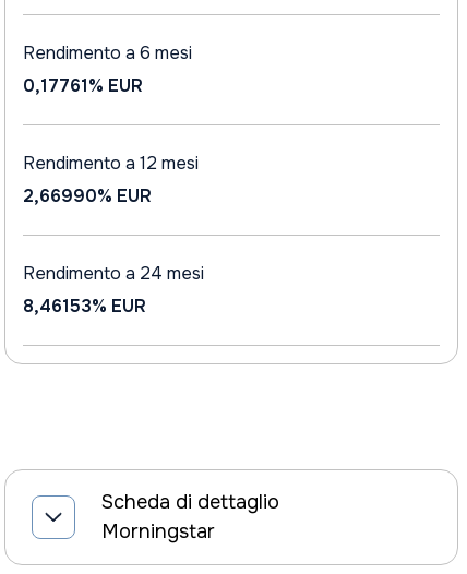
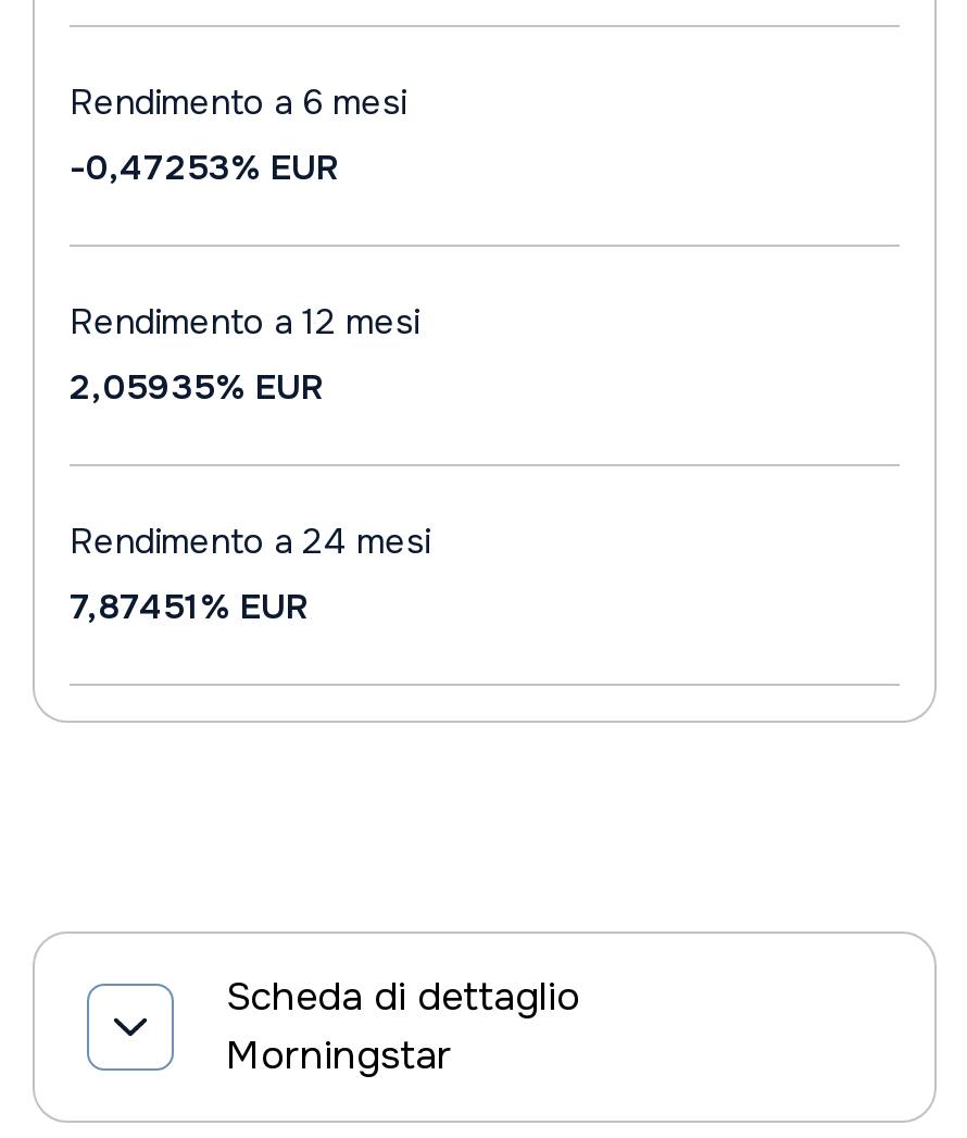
- 0,17761% EUR
+ -0,47253% EUR

- 2,66990% EUR
+ 2,05935% EUR

- 8,46153% EUR
+ 7,87451% EUR
